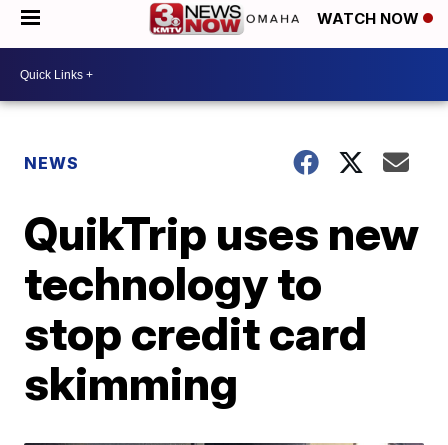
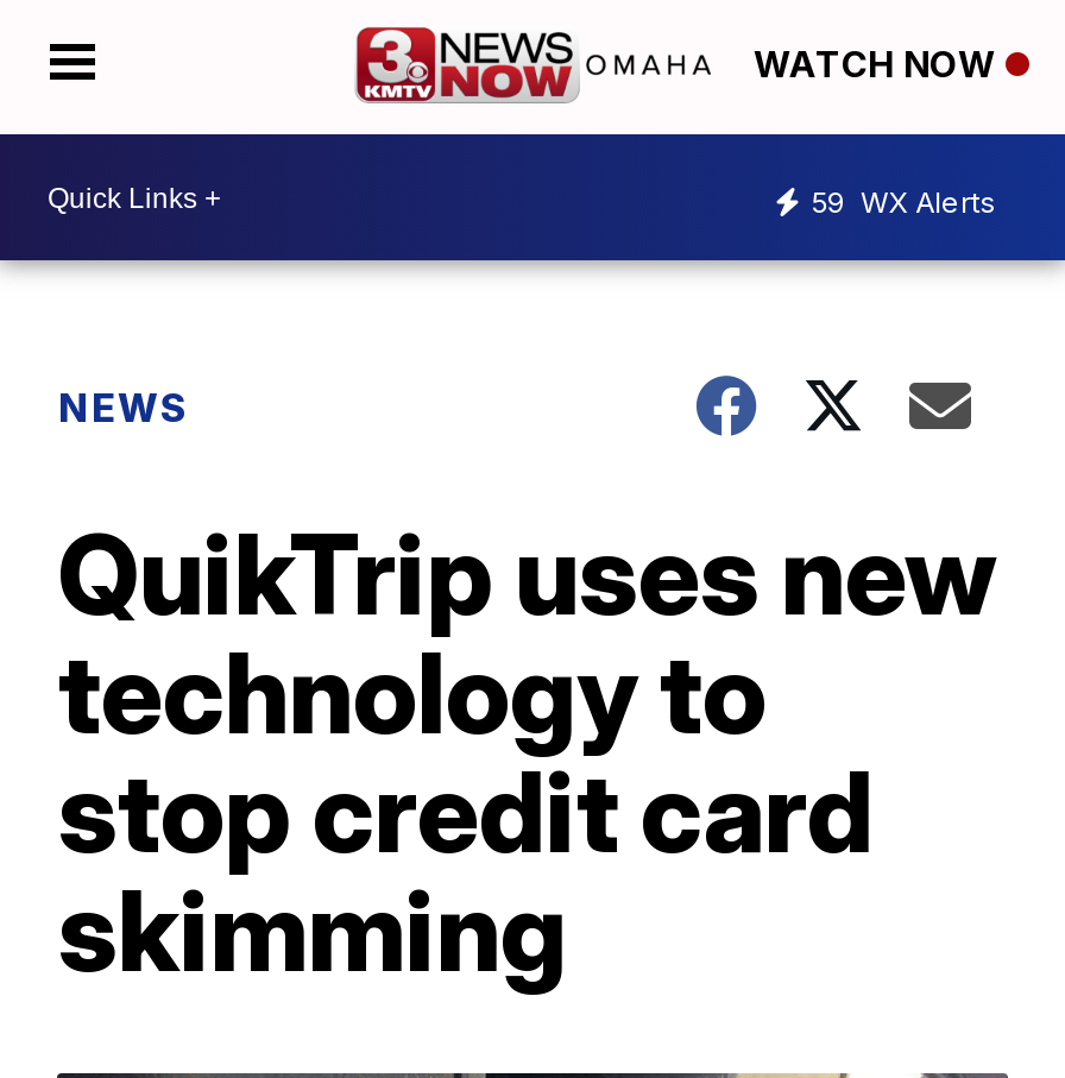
+ 59 WX Alerts
